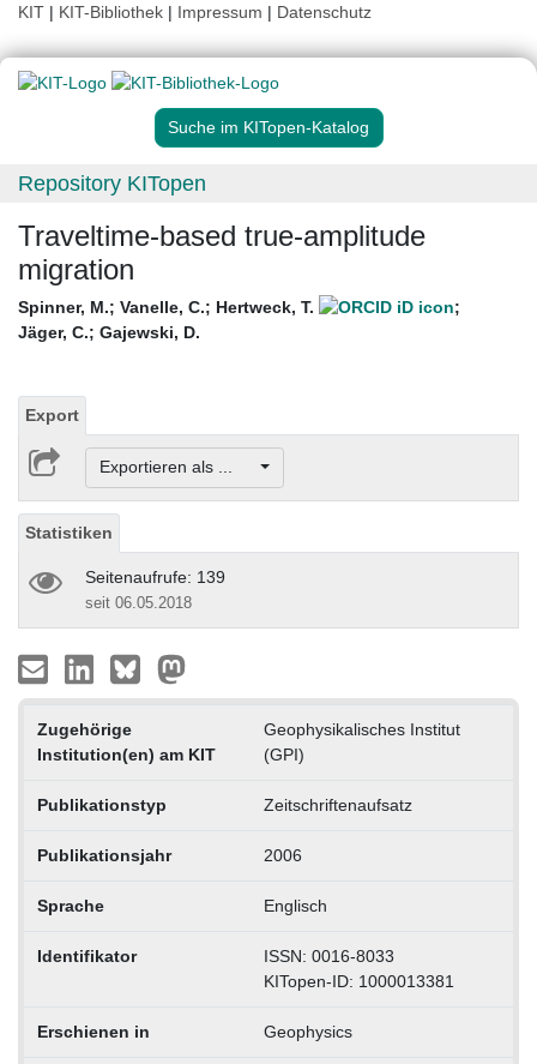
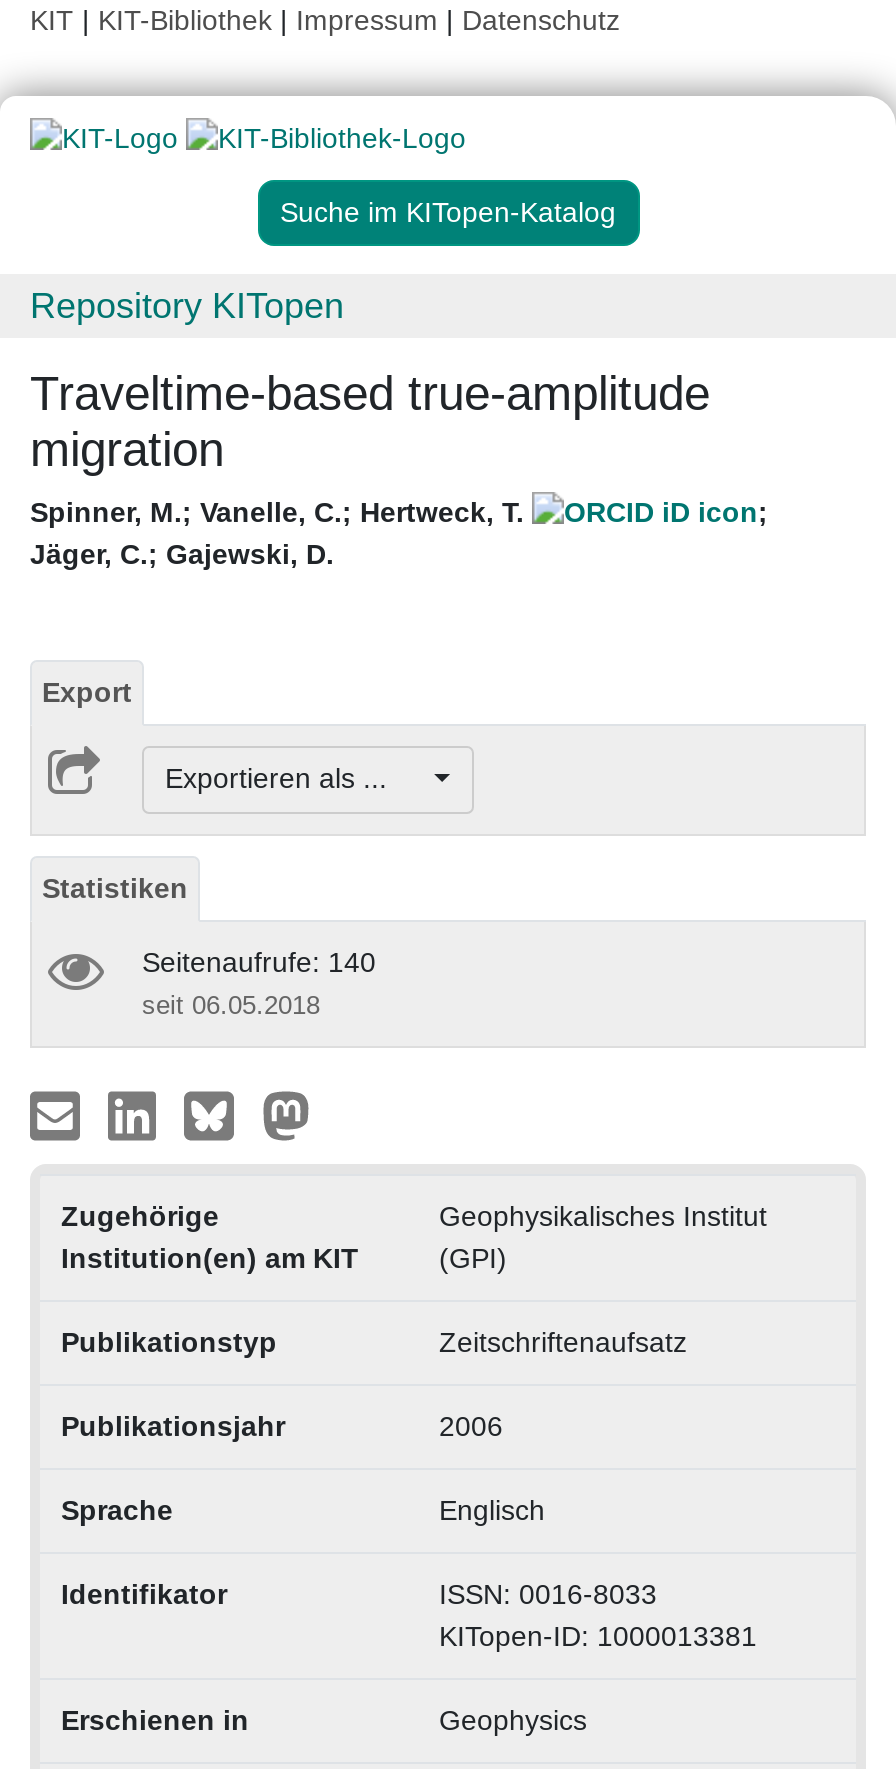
- Seitenaufrufe: 139
+ Seitenaufrufe: 140
